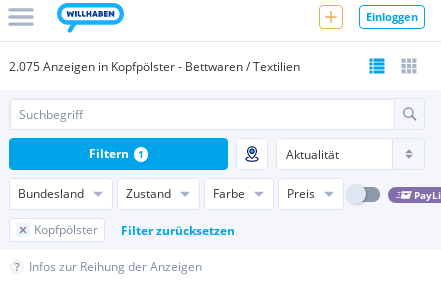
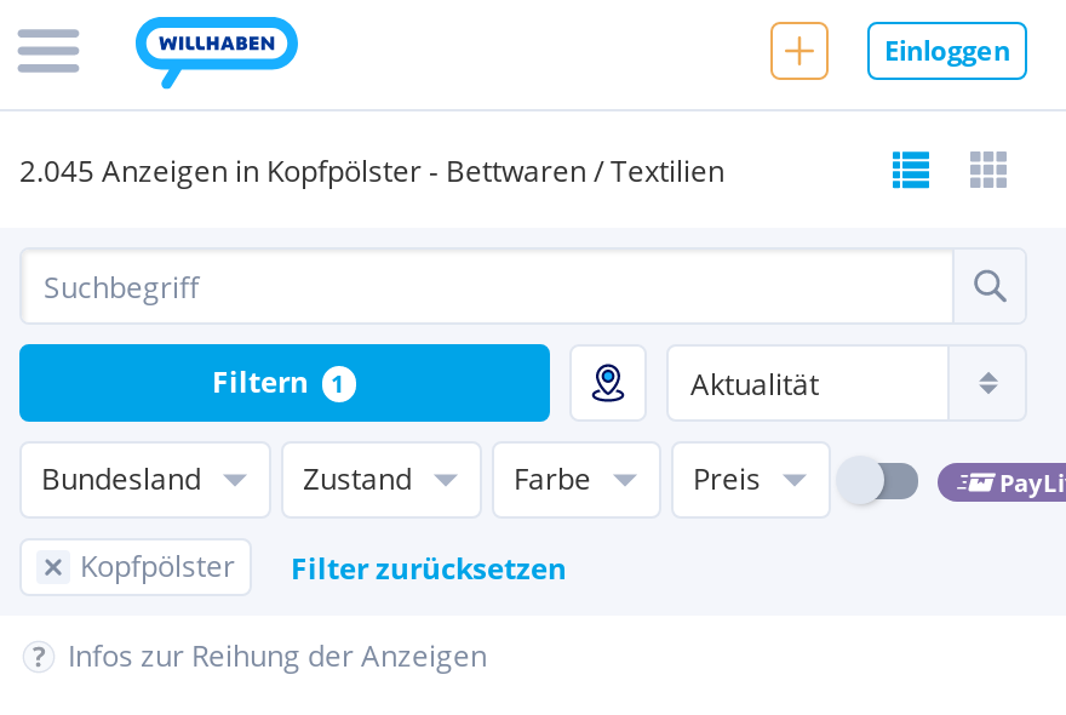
- 2.075 Anzeigen in Kopfpölster - Bettwaren / Textilien
+ 2.045 Anzeigen in Kopfpölster - Bettwaren / Textilien
